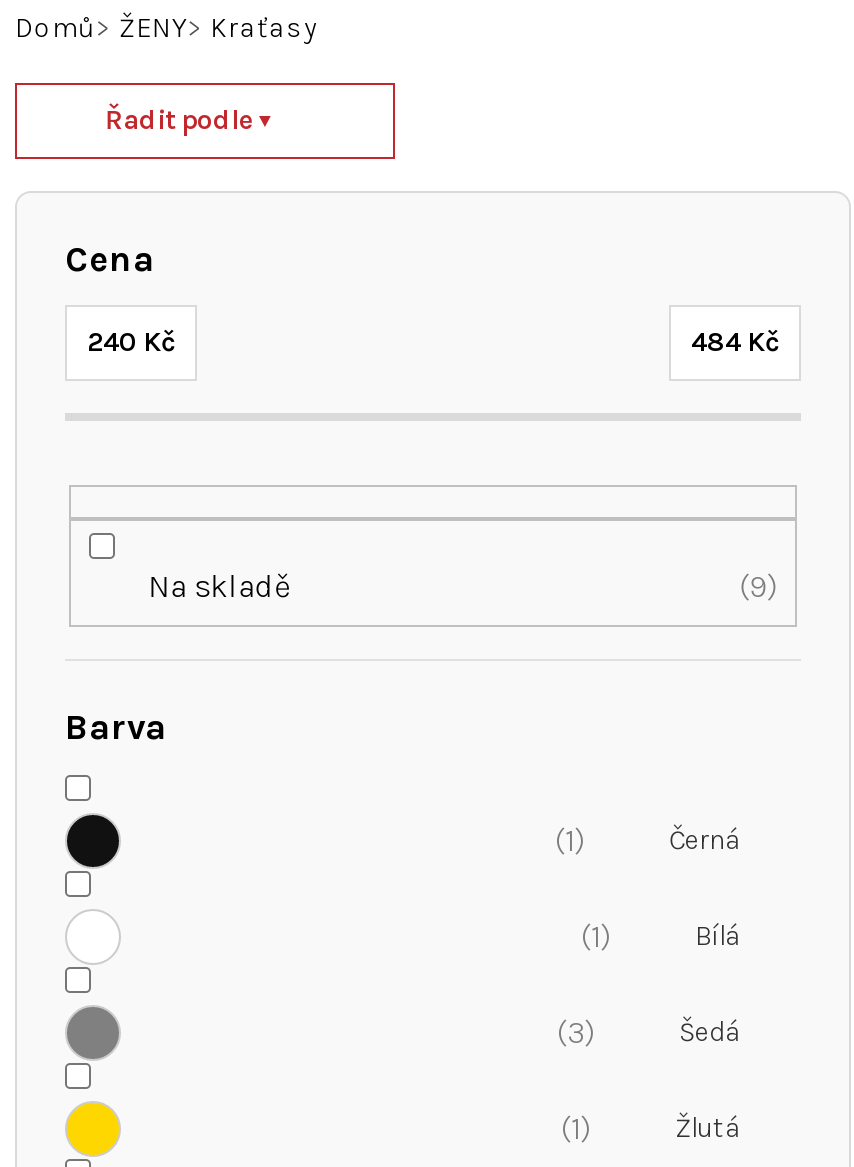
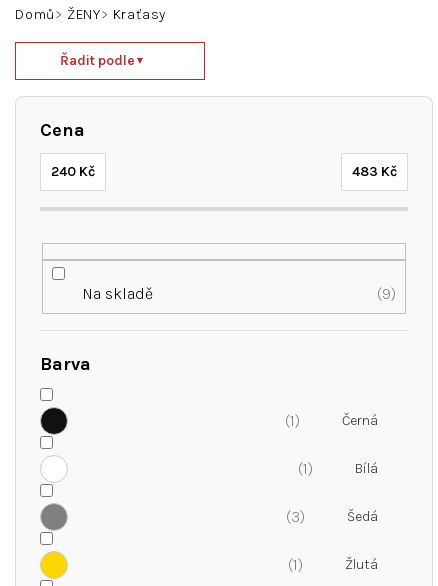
- 484 Kč
+ 483 Kč
